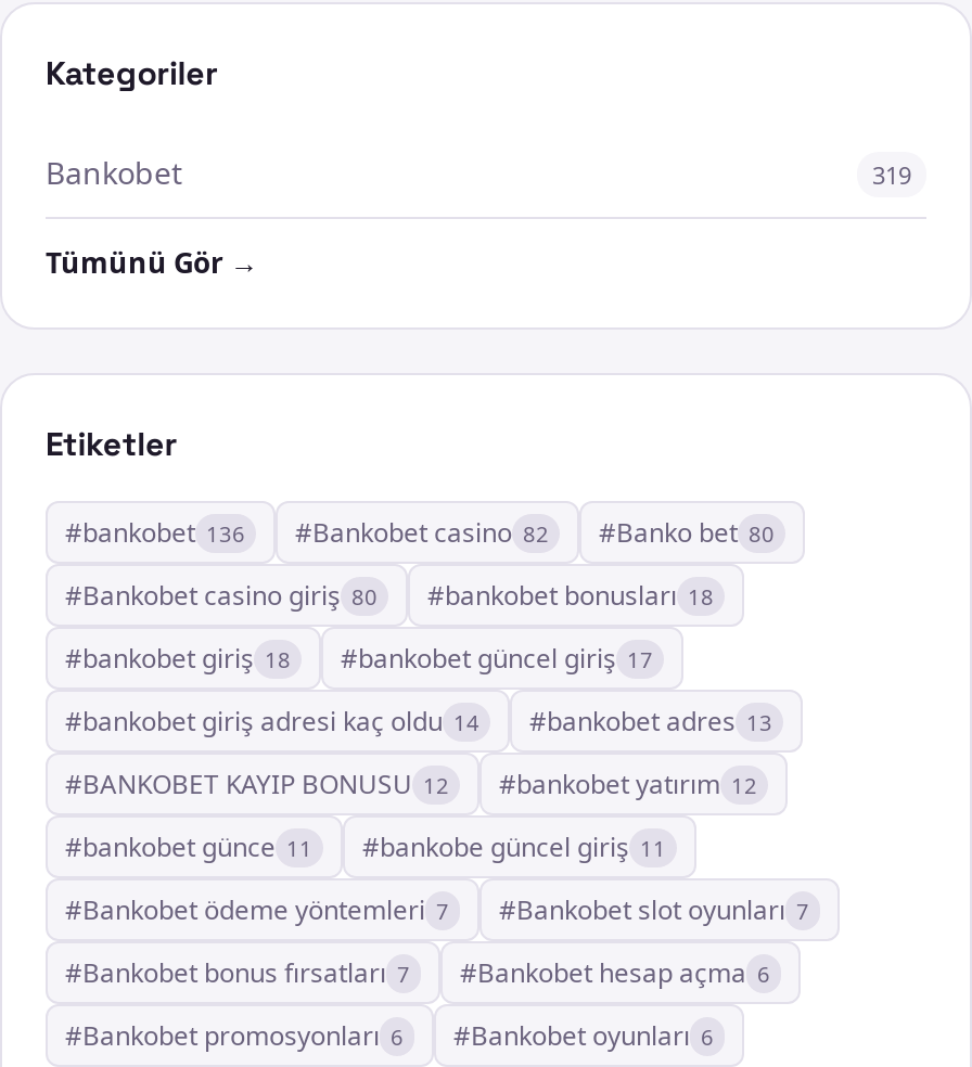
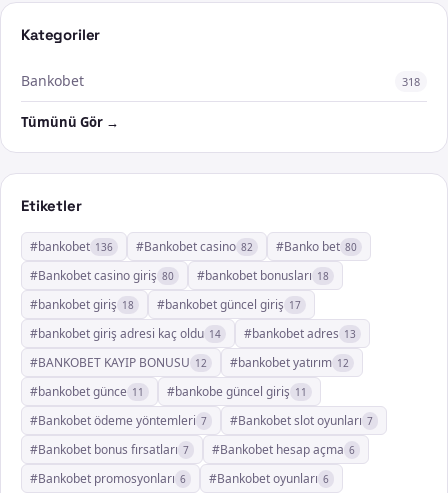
- 319
+ 318
